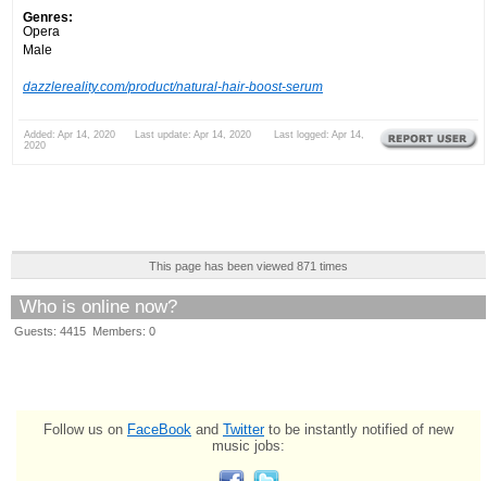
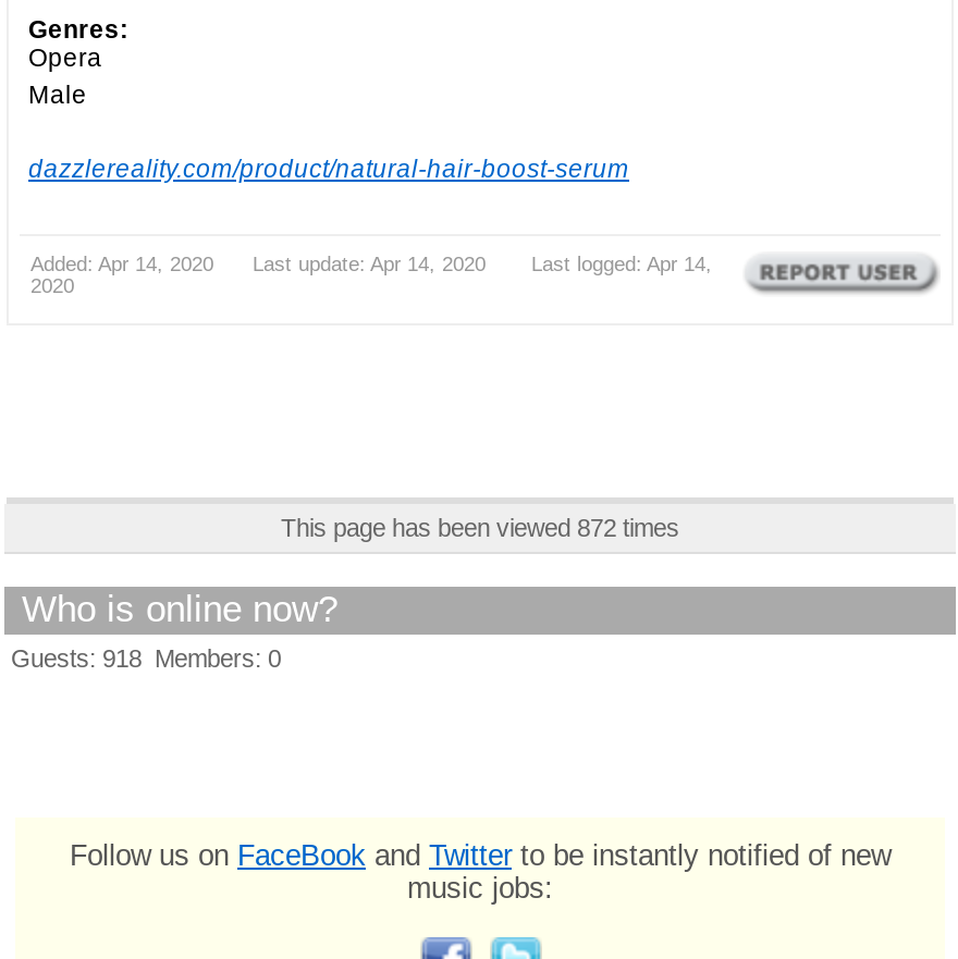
- This page has been viewed 871 times
+ This page has been viewed 872 times

- Guests: 4415 Members: 0
+ Guests: 918 Members: 0
